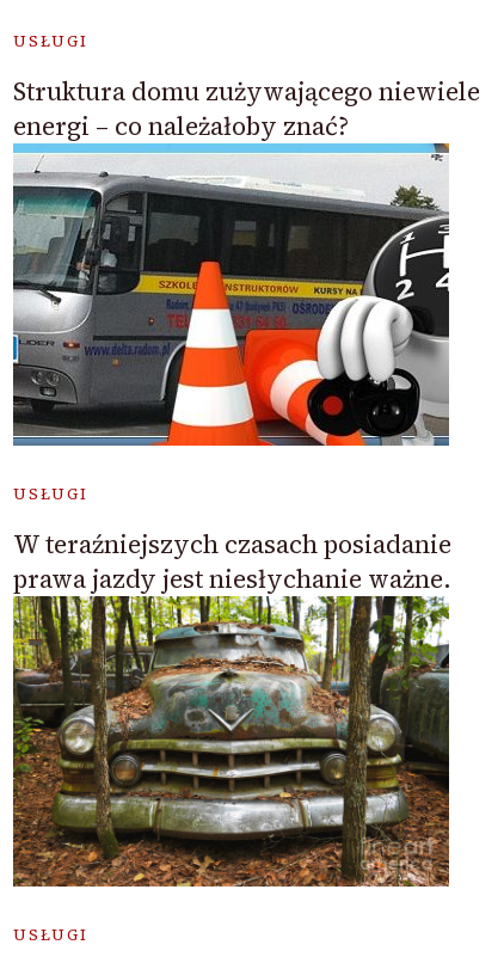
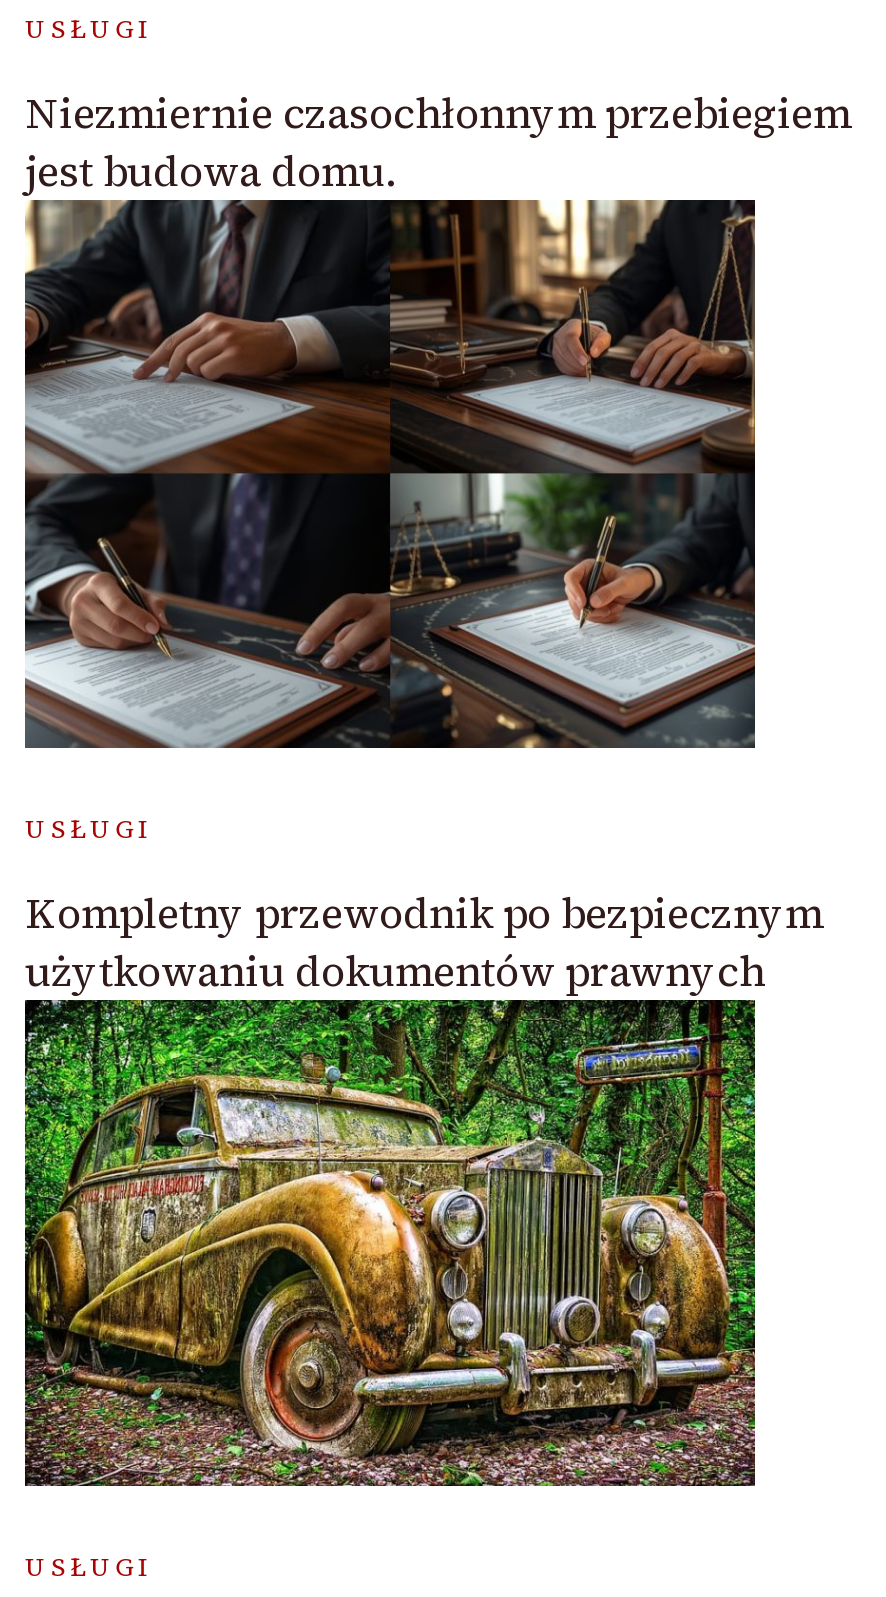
- [image]
- Struktura domu zużywającego niewiele
- energi – co należałoby znać?
+ [image]
+ Niezmiernie czasochłonnym przebiegiem
+ jest budowa domu.

- W teraźniejszych czasach posiadanie
- prawa jazdy jest niesłychanie ważne.
+ Kompletny przewodnik po bezpiecznym
+ użytkowaniu dokumentów prawnych

- [image]
+ [image]
